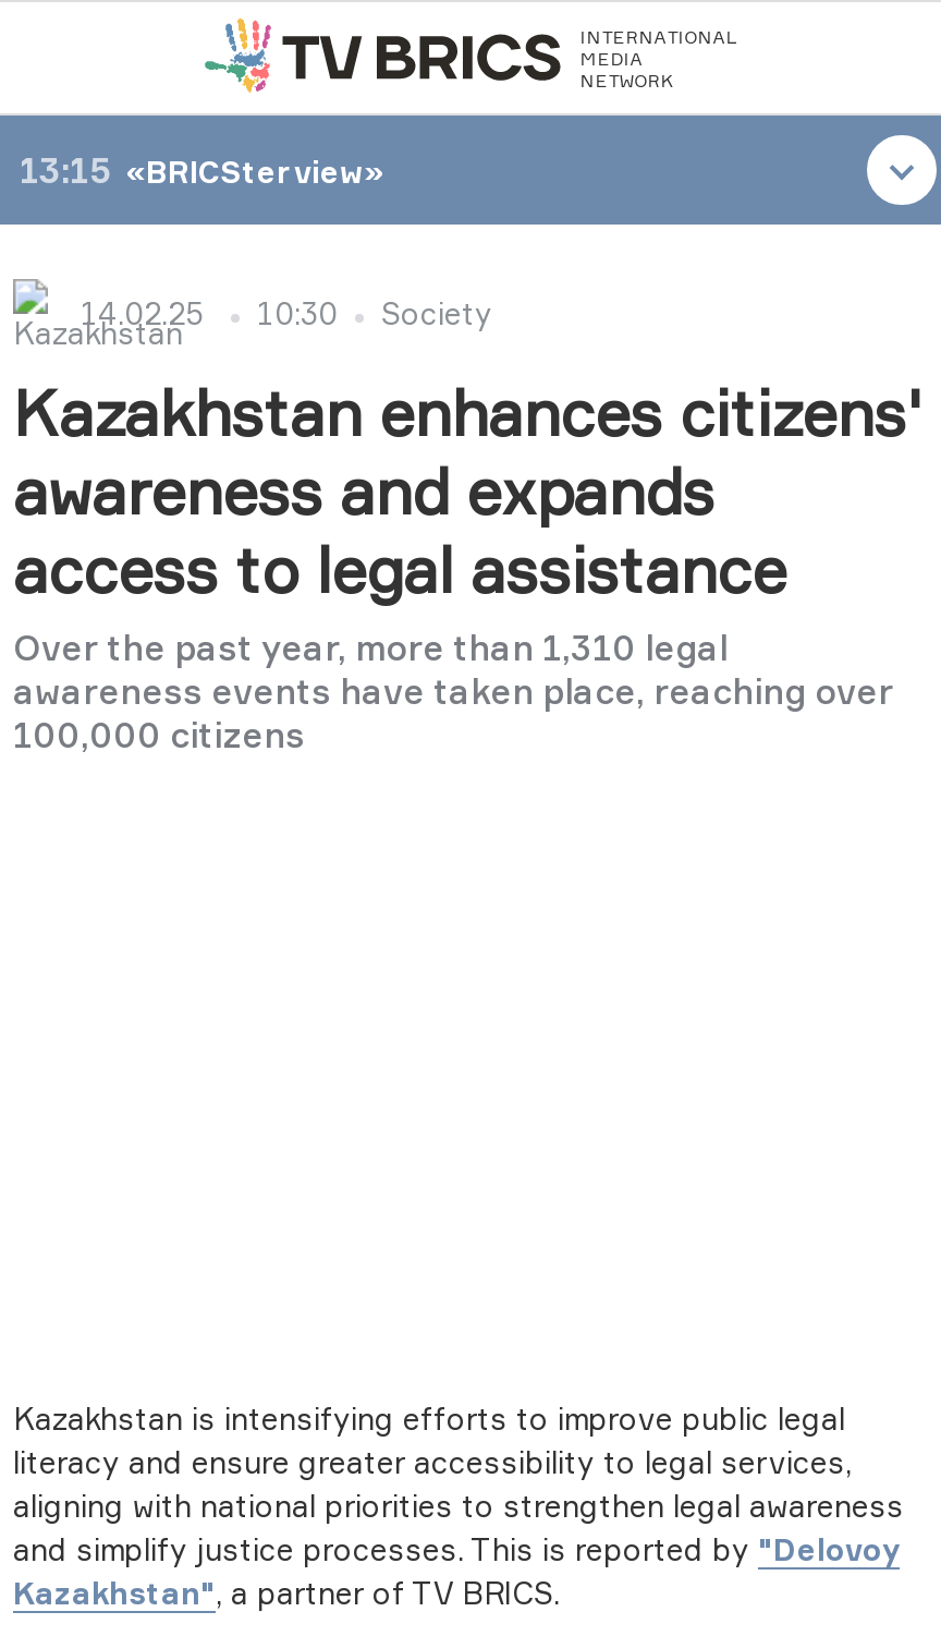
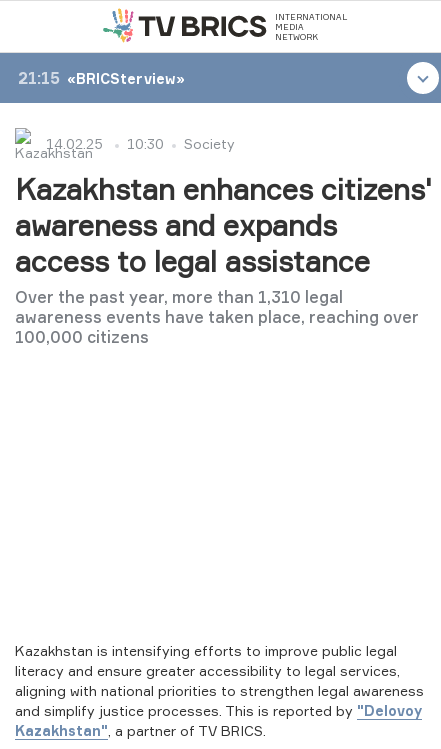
- 13:15 «BRICSterview»
+ 21:15 «BRICSterview»
